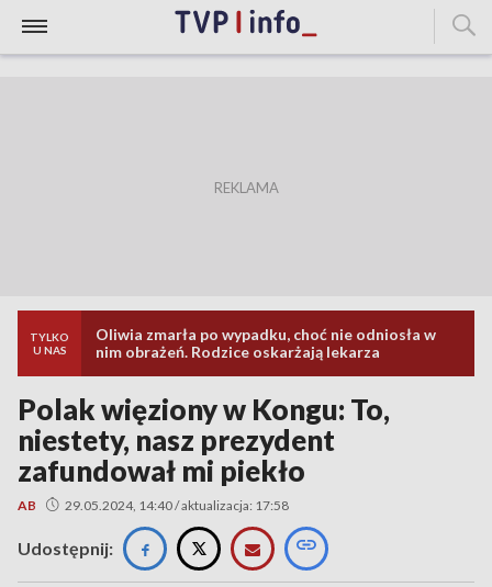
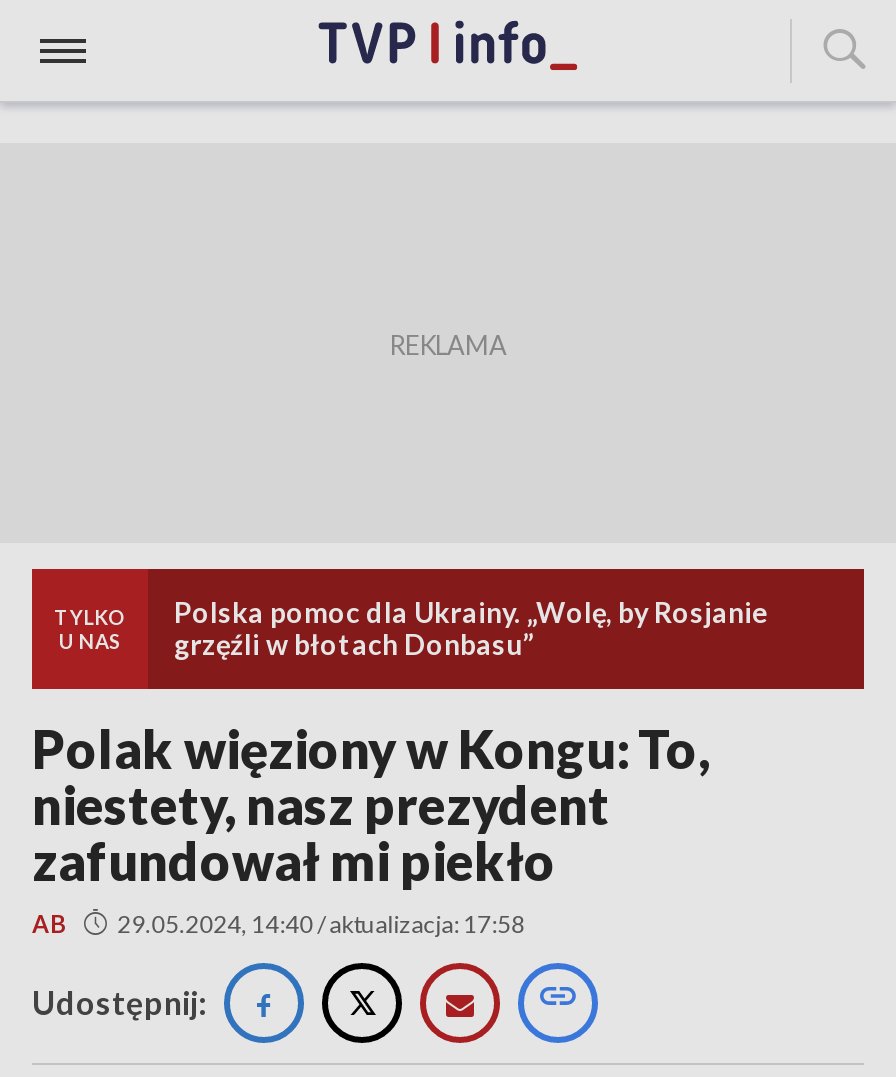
- Oliwia zmarła po wypadku, choć nie odniosła w
- nim obrażeń. Rodzice oskarżają lekarza
+ Polska pomoc dla Ukrainy. „Wolę, by Rosjanie
+ grzęźli w błotach Donbasu”
